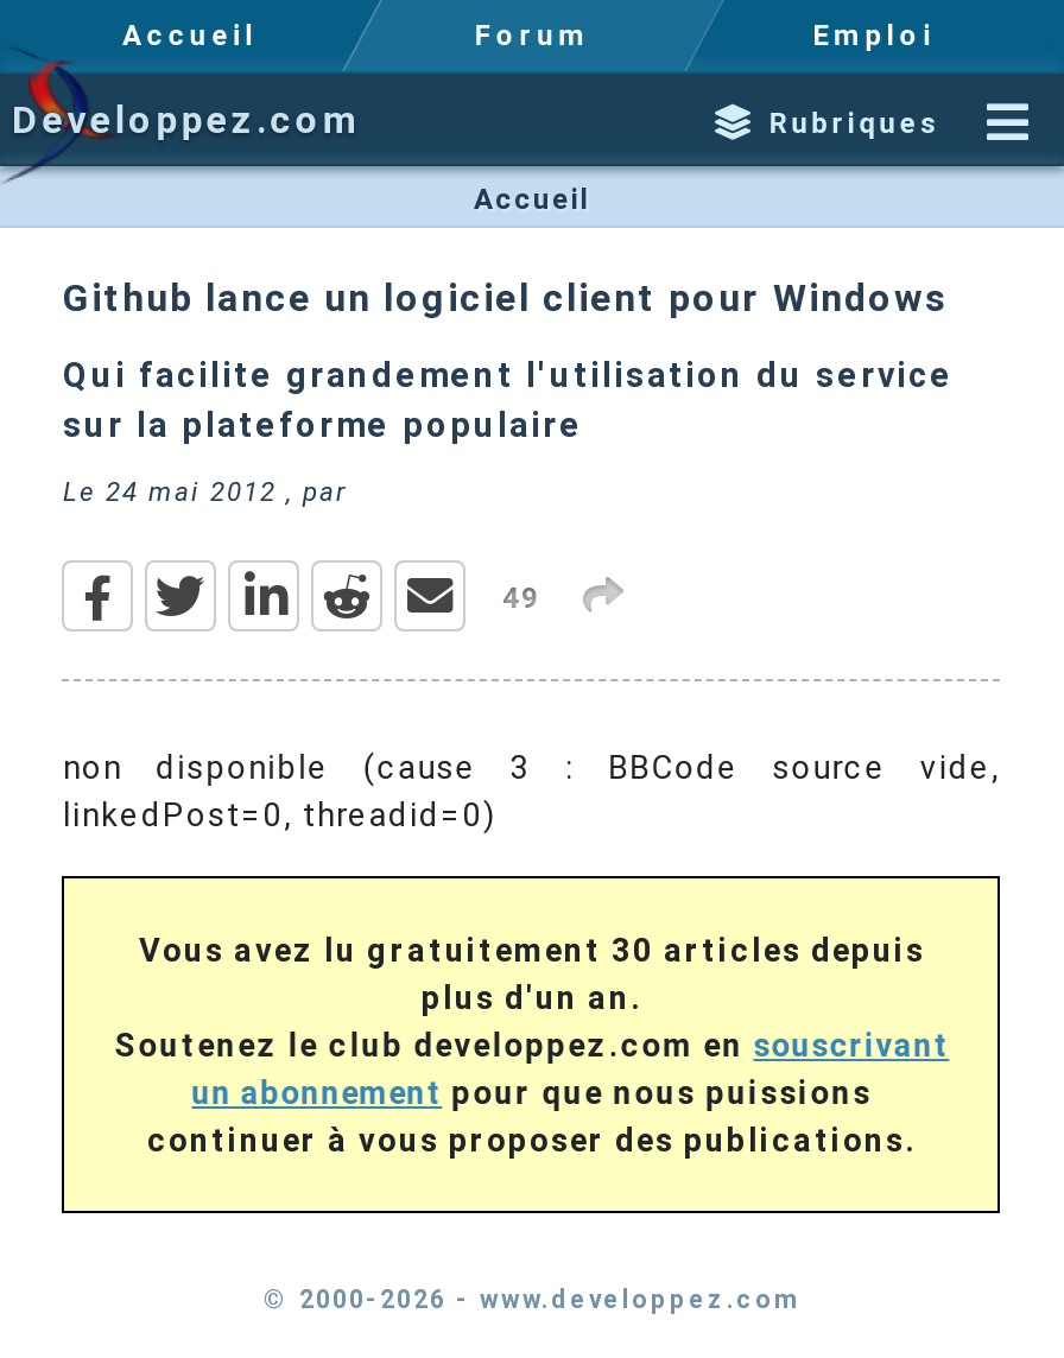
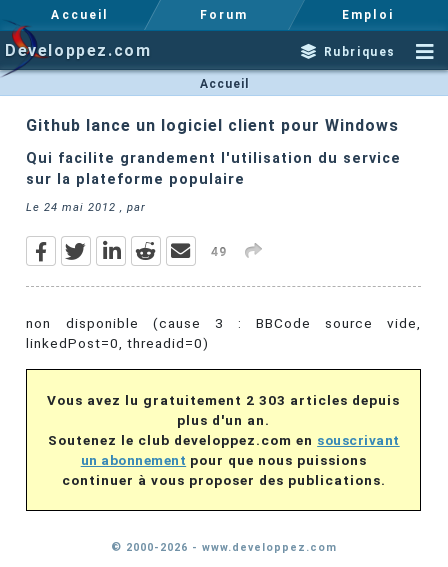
- Vous avez lu gratuitement 30 articles depuis
+ Vous avez lu gratuitement 2 303 articles depuis
